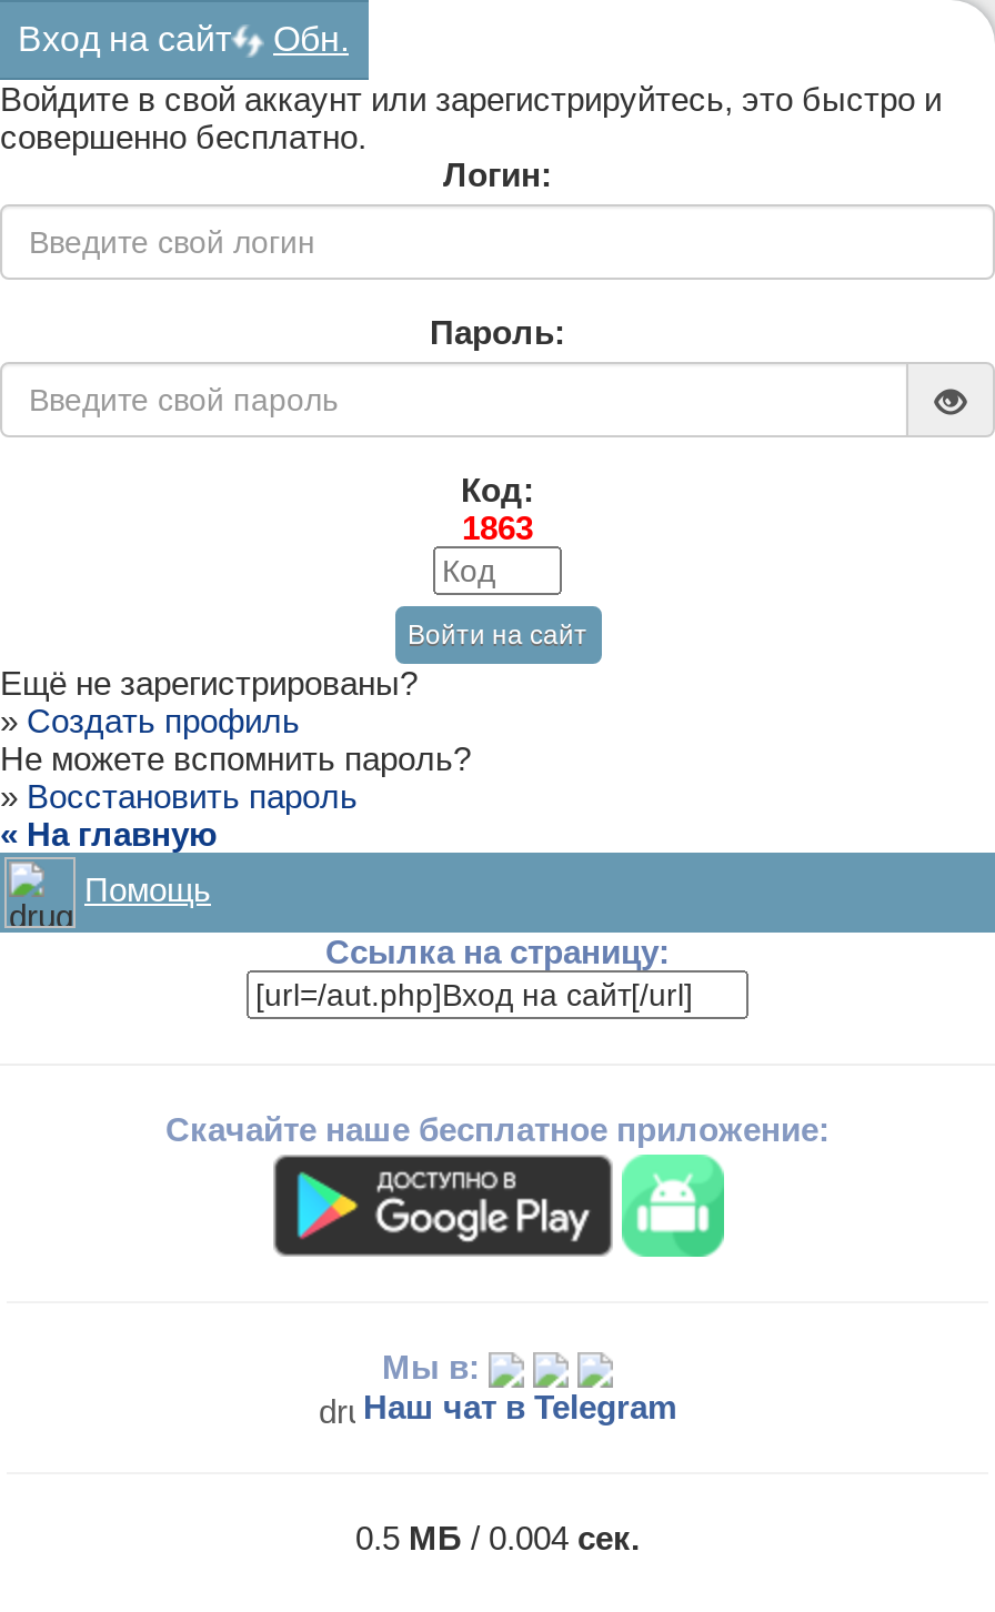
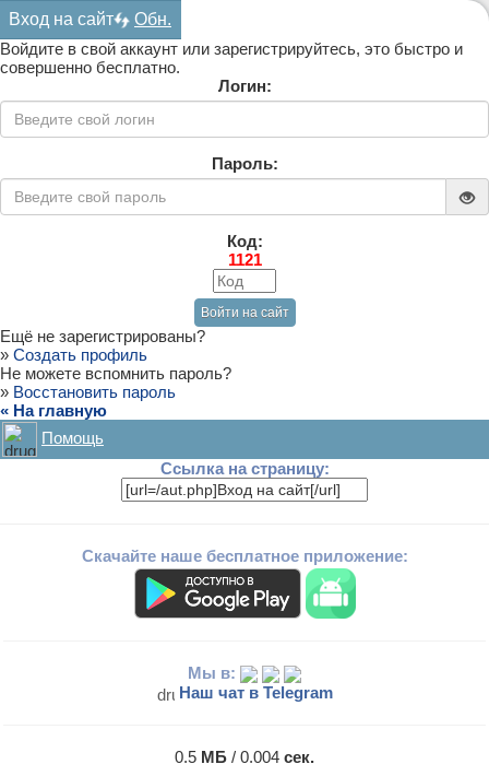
- 1863
+ 1121
